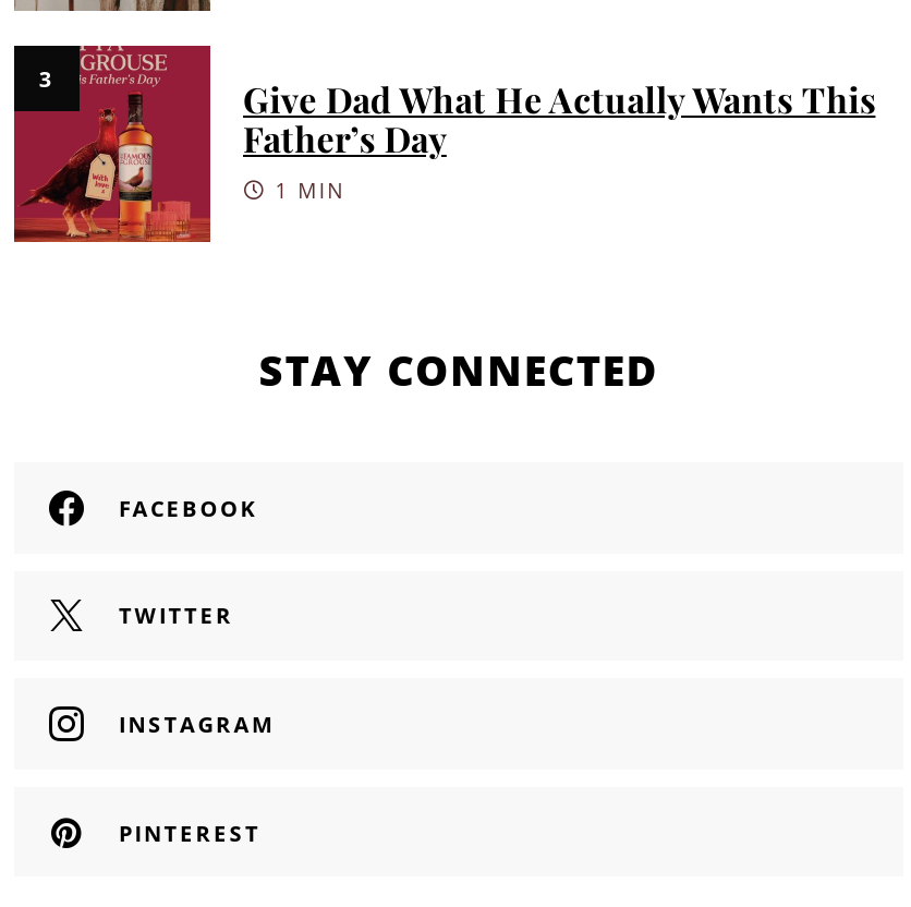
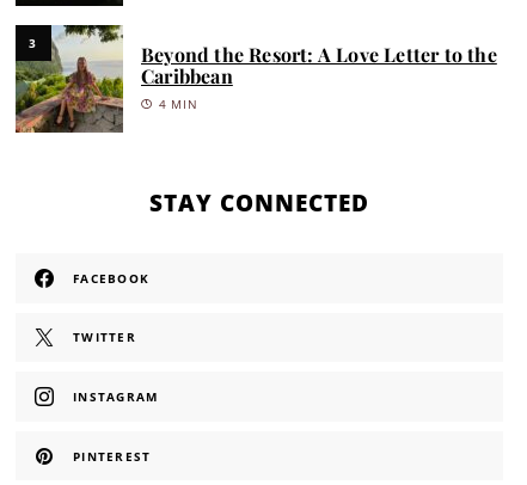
- [image]
- Give Dad What He Actually Wants This
- Father’s Day
- 1 MIN
+ [image]
+ Beyond the Resort: A Love Letter to the
+ Caribbean
+ 4 MIN
